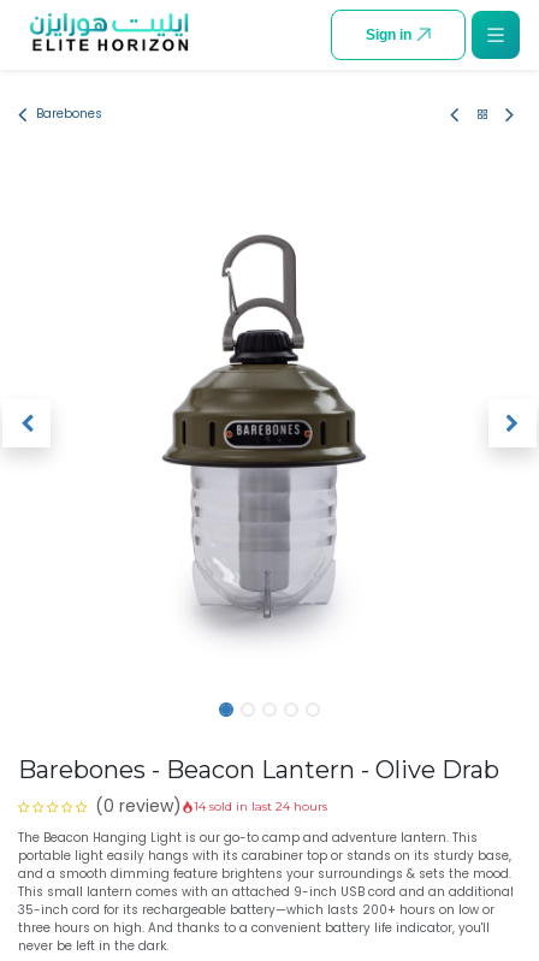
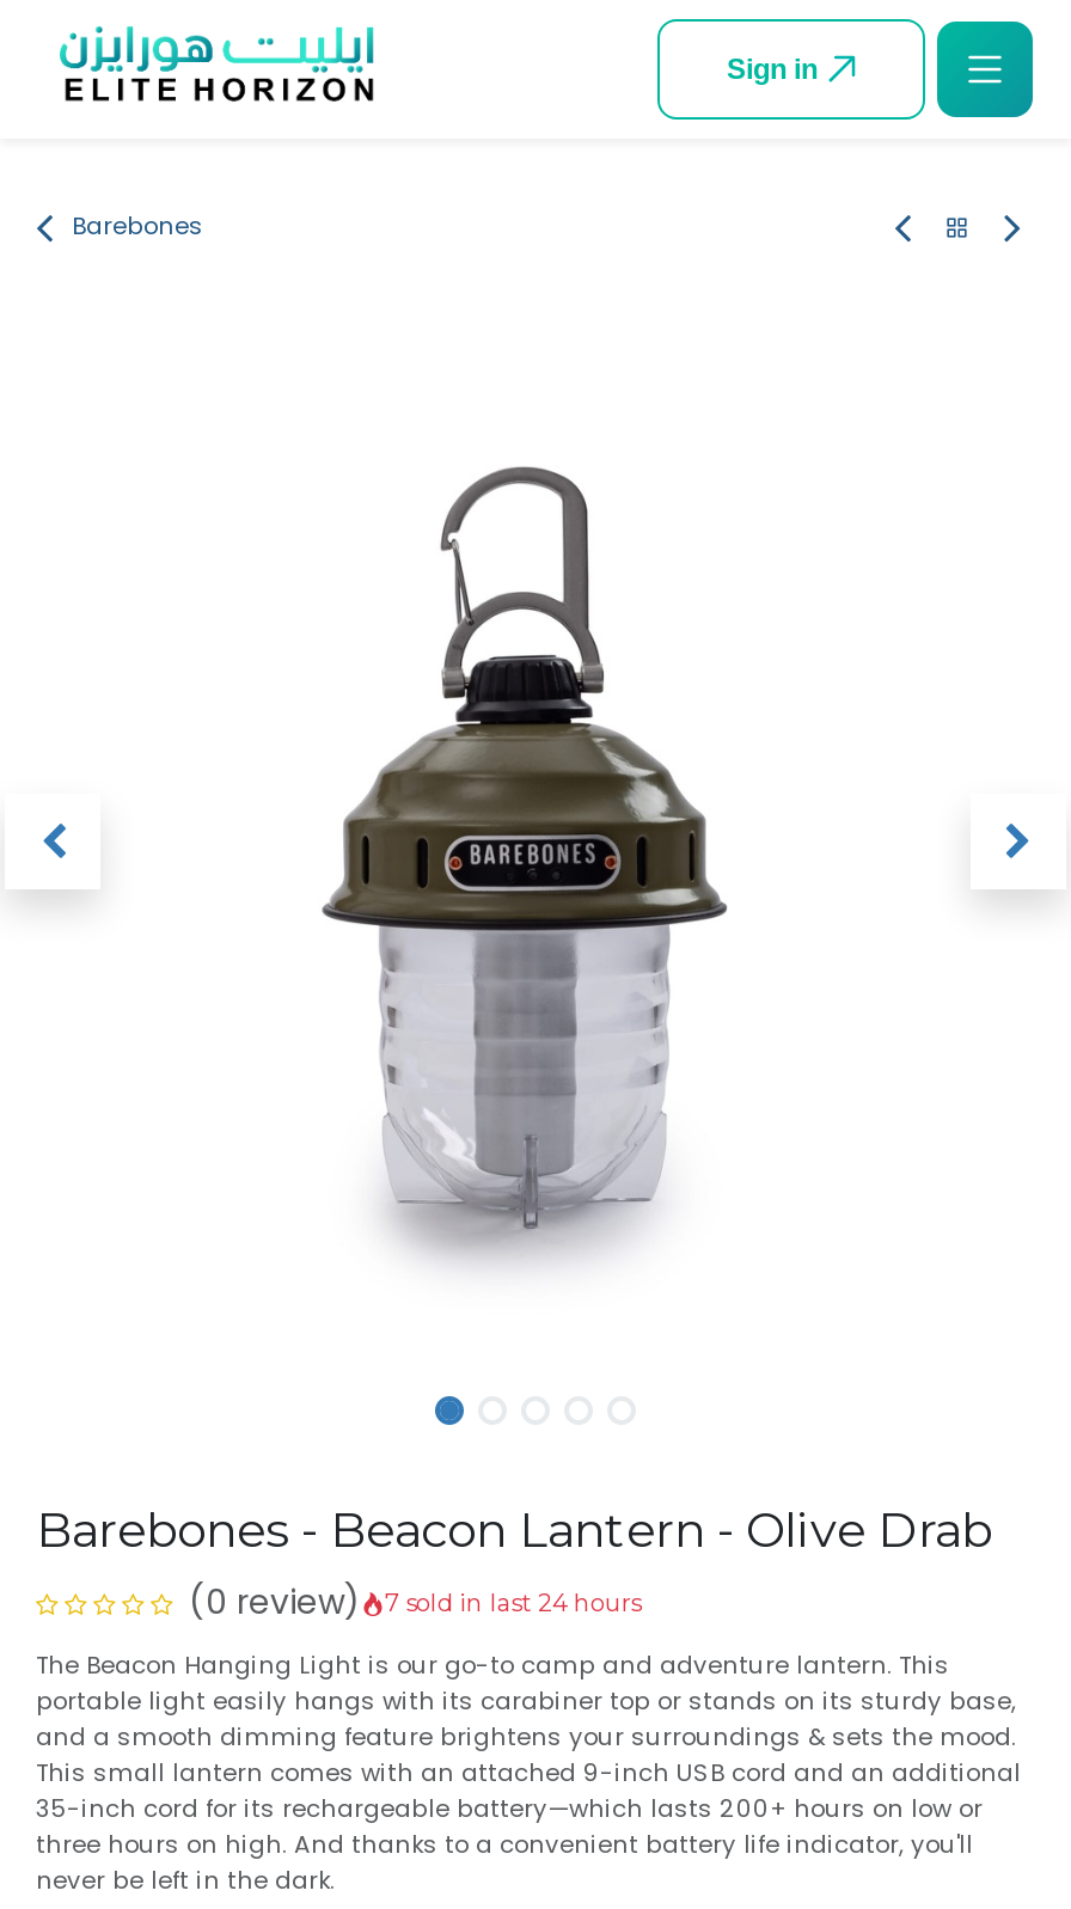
- 14 sold in last 24 hours
+ 7 sold in last 24 hours
